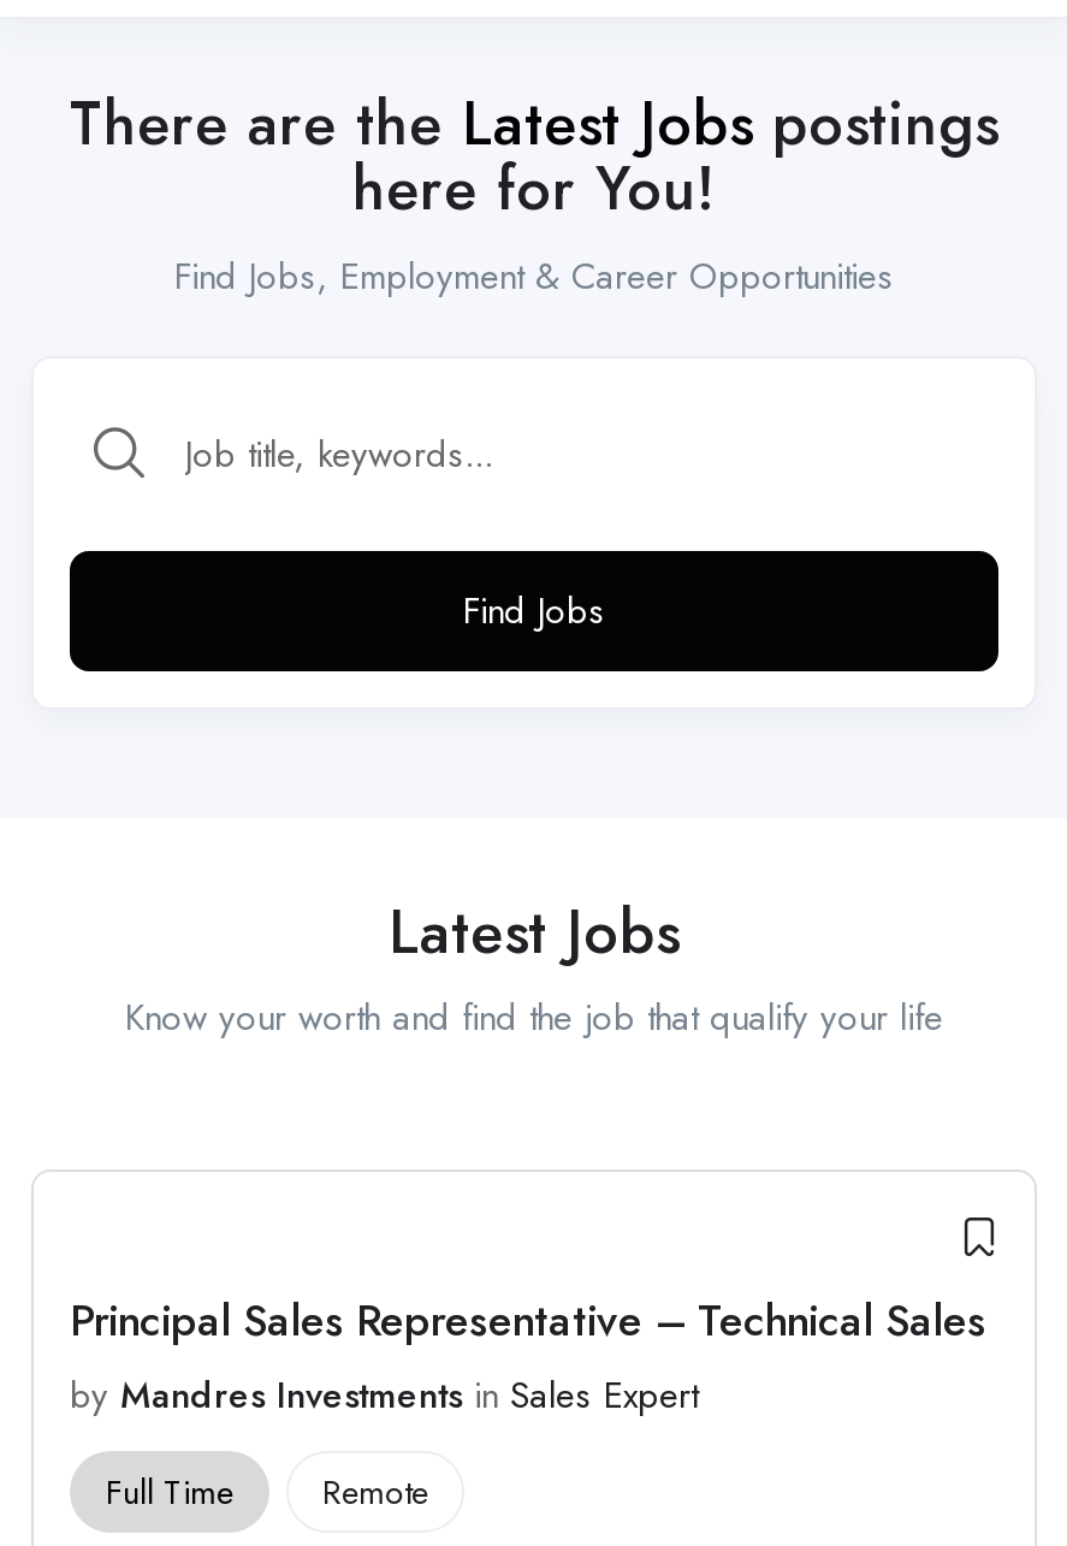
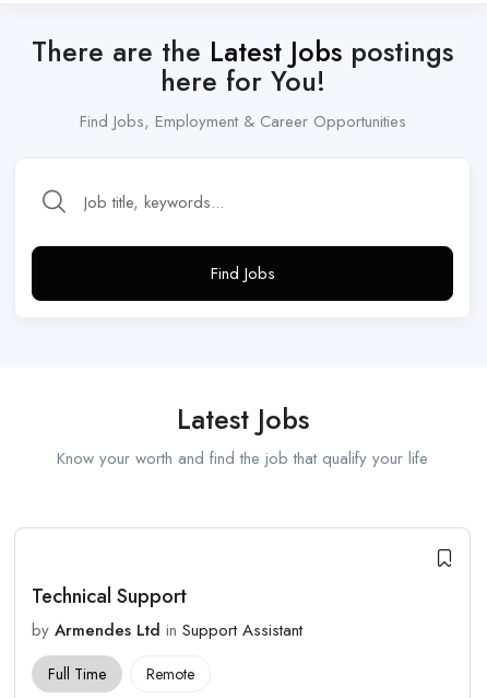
- Principal Sales Representative – Technical Sales
- by Mandres Investments in Sales Expert
+ Technical Support
+ by Armendes Ltd in Support Assistant
